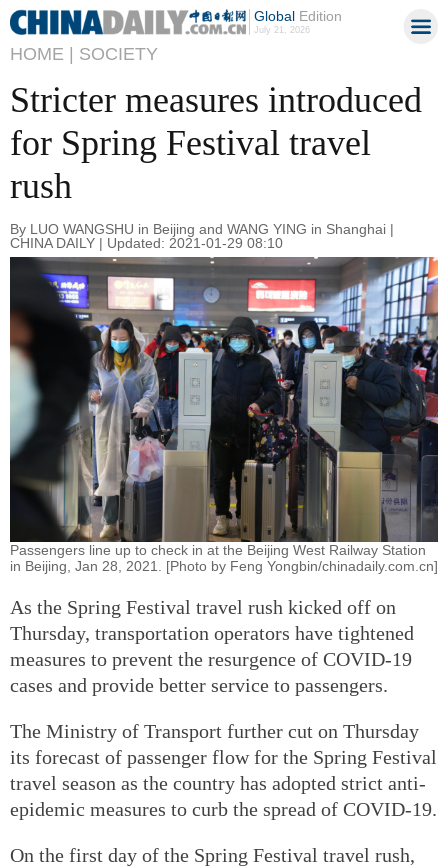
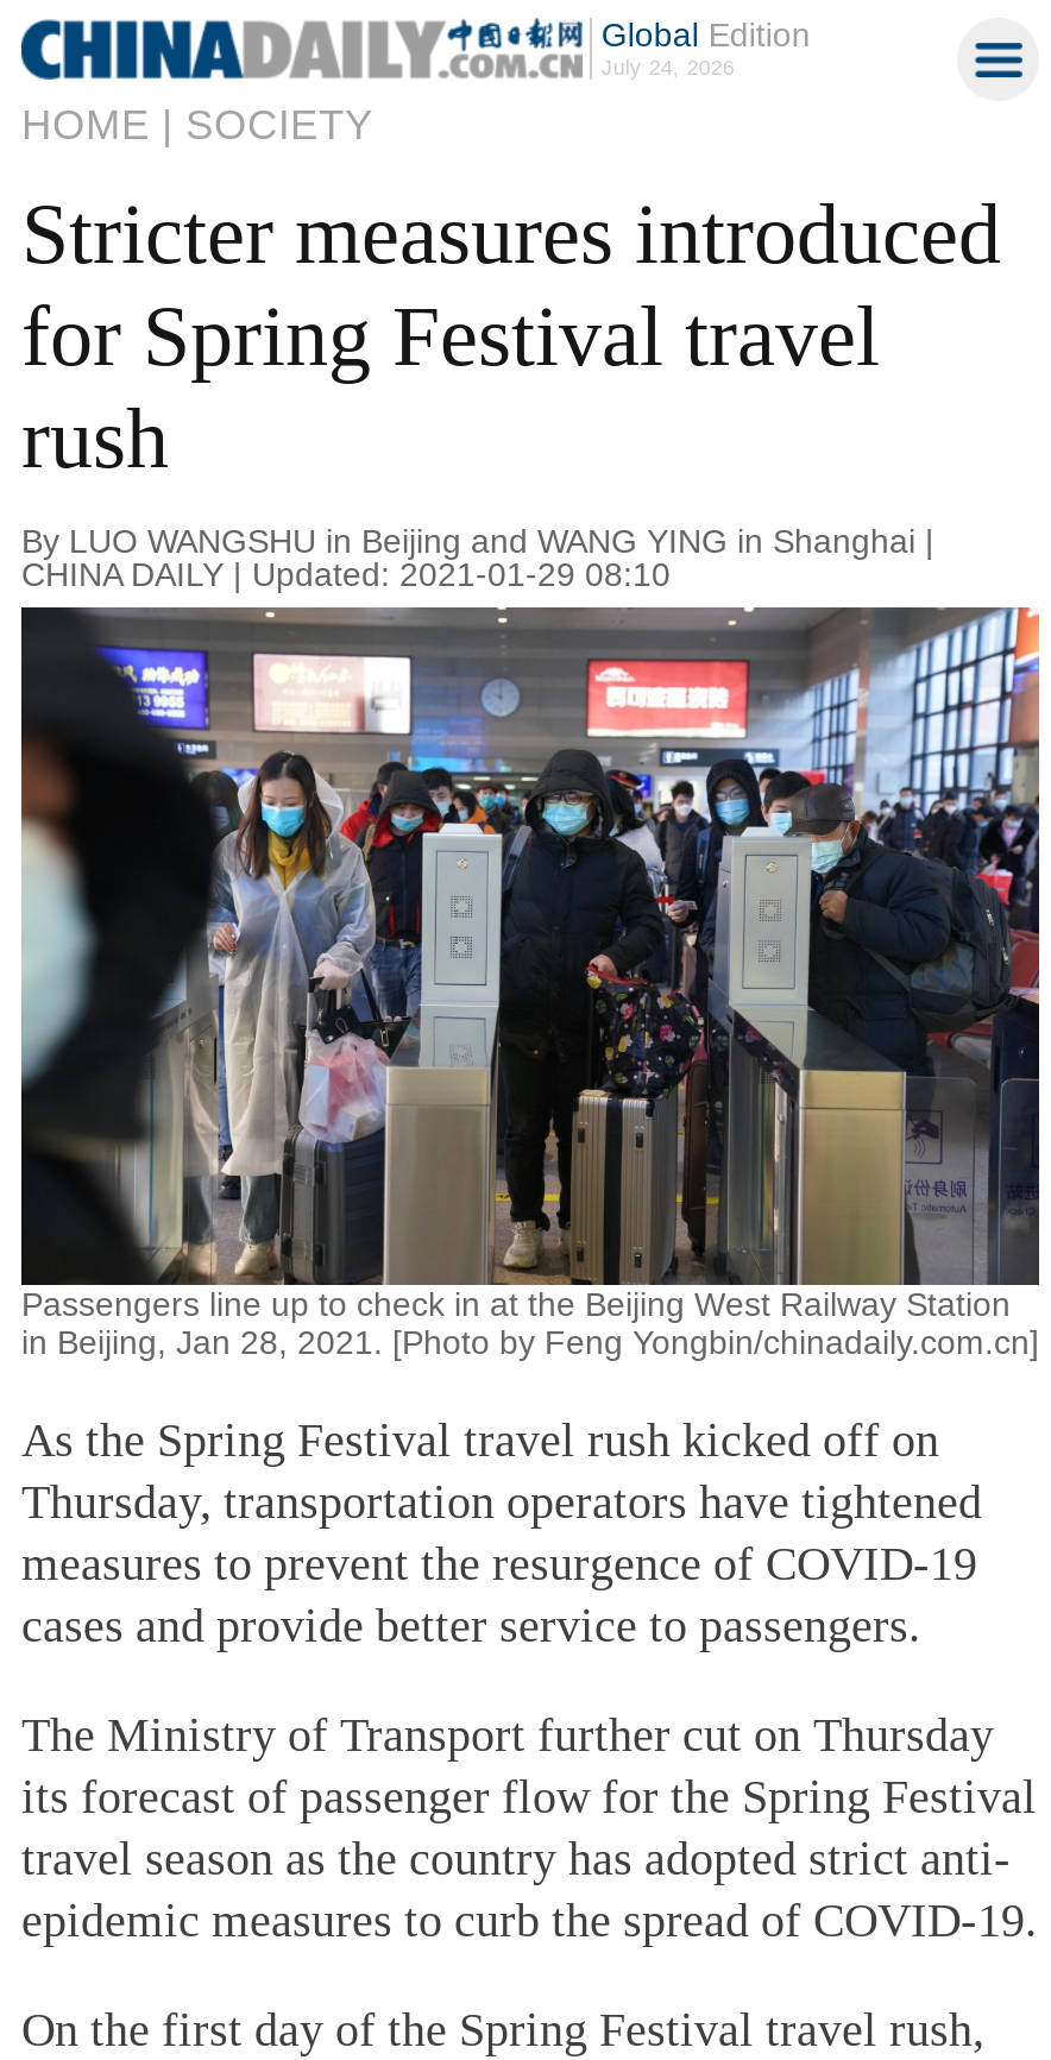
- July 21, 2026
+ July 24, 2026
